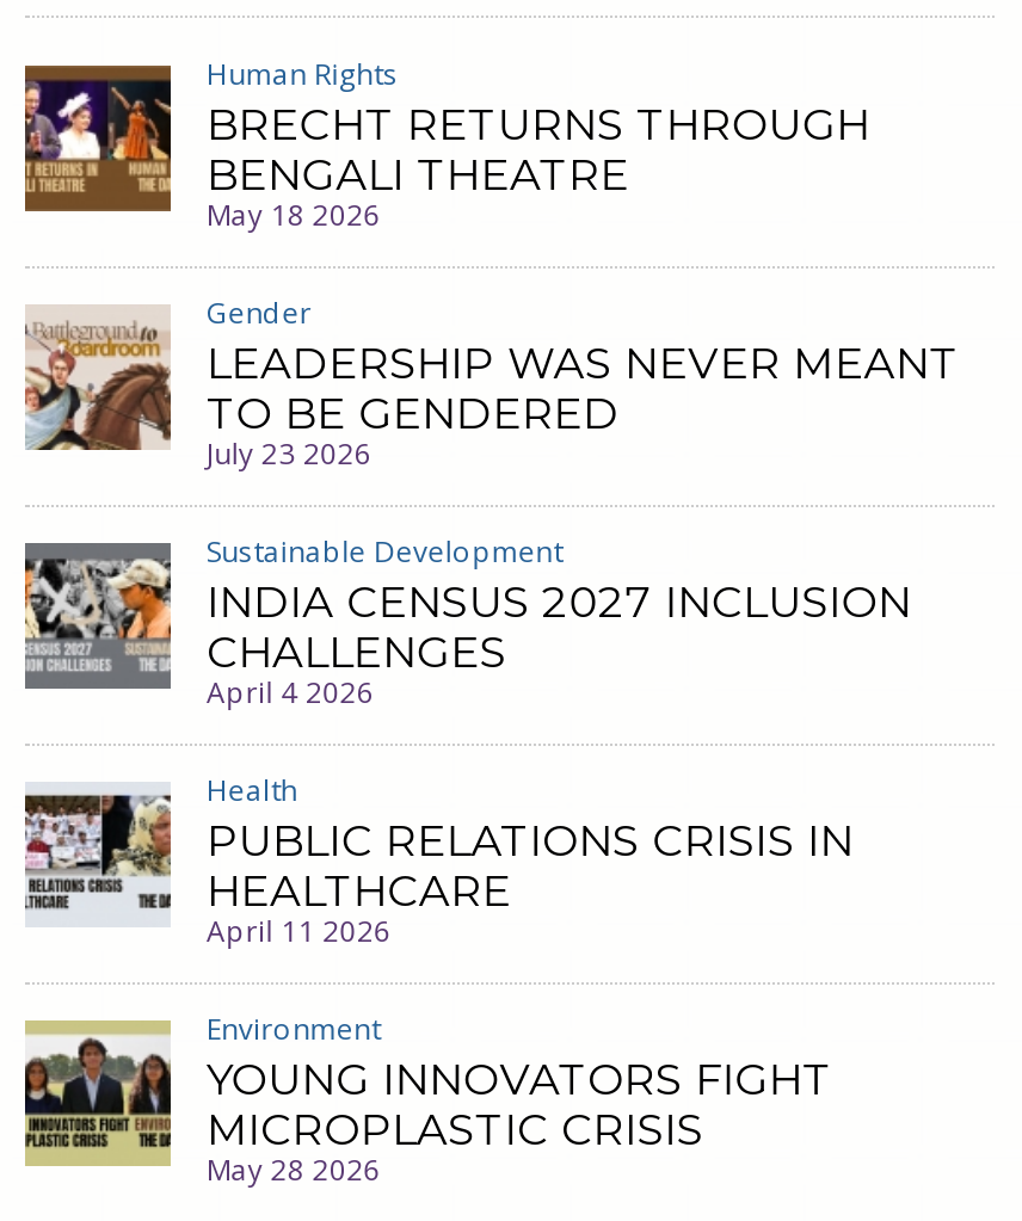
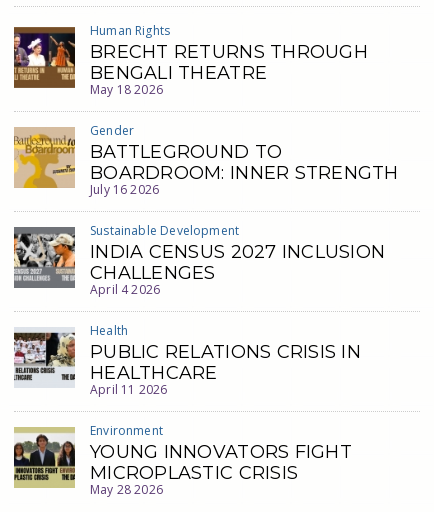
- [image]
- LEADERSHIP WAS NEVER MEANT
- TO BE GENDERED
- July 23 2026
+ [image]
+ BATTLEGROUND TO
+ BOARDROOM: INNER STRENGTH
+ July 16 2026
